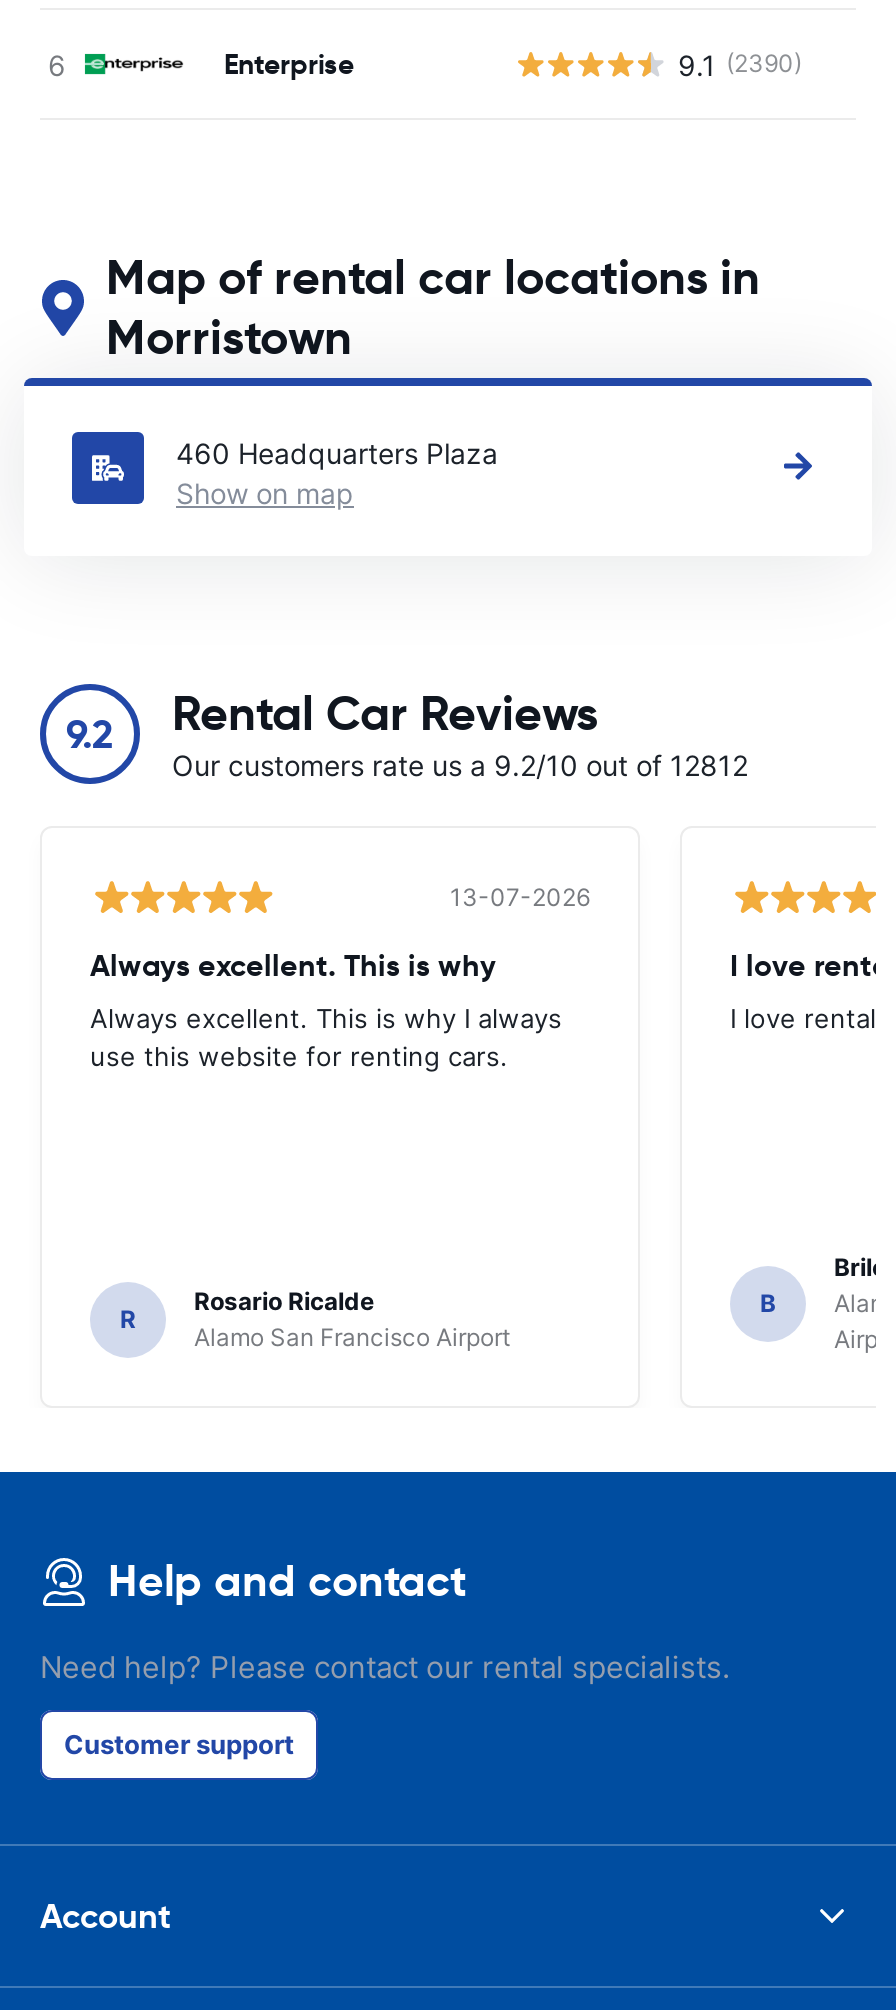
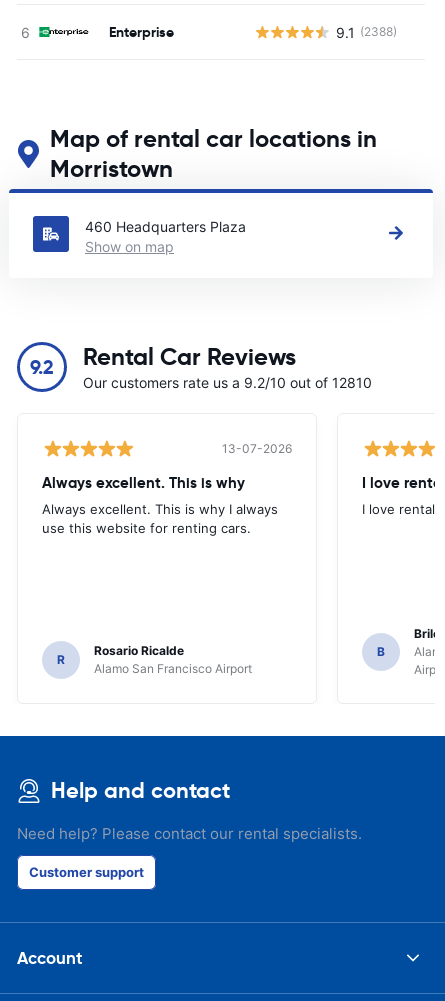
- 9.1 (2390)
+ 9.1 (2388)

- Our customers rate us a 9.2/10 out of 12812
+ Our customers rate us a 9.2/10 out of 12810
